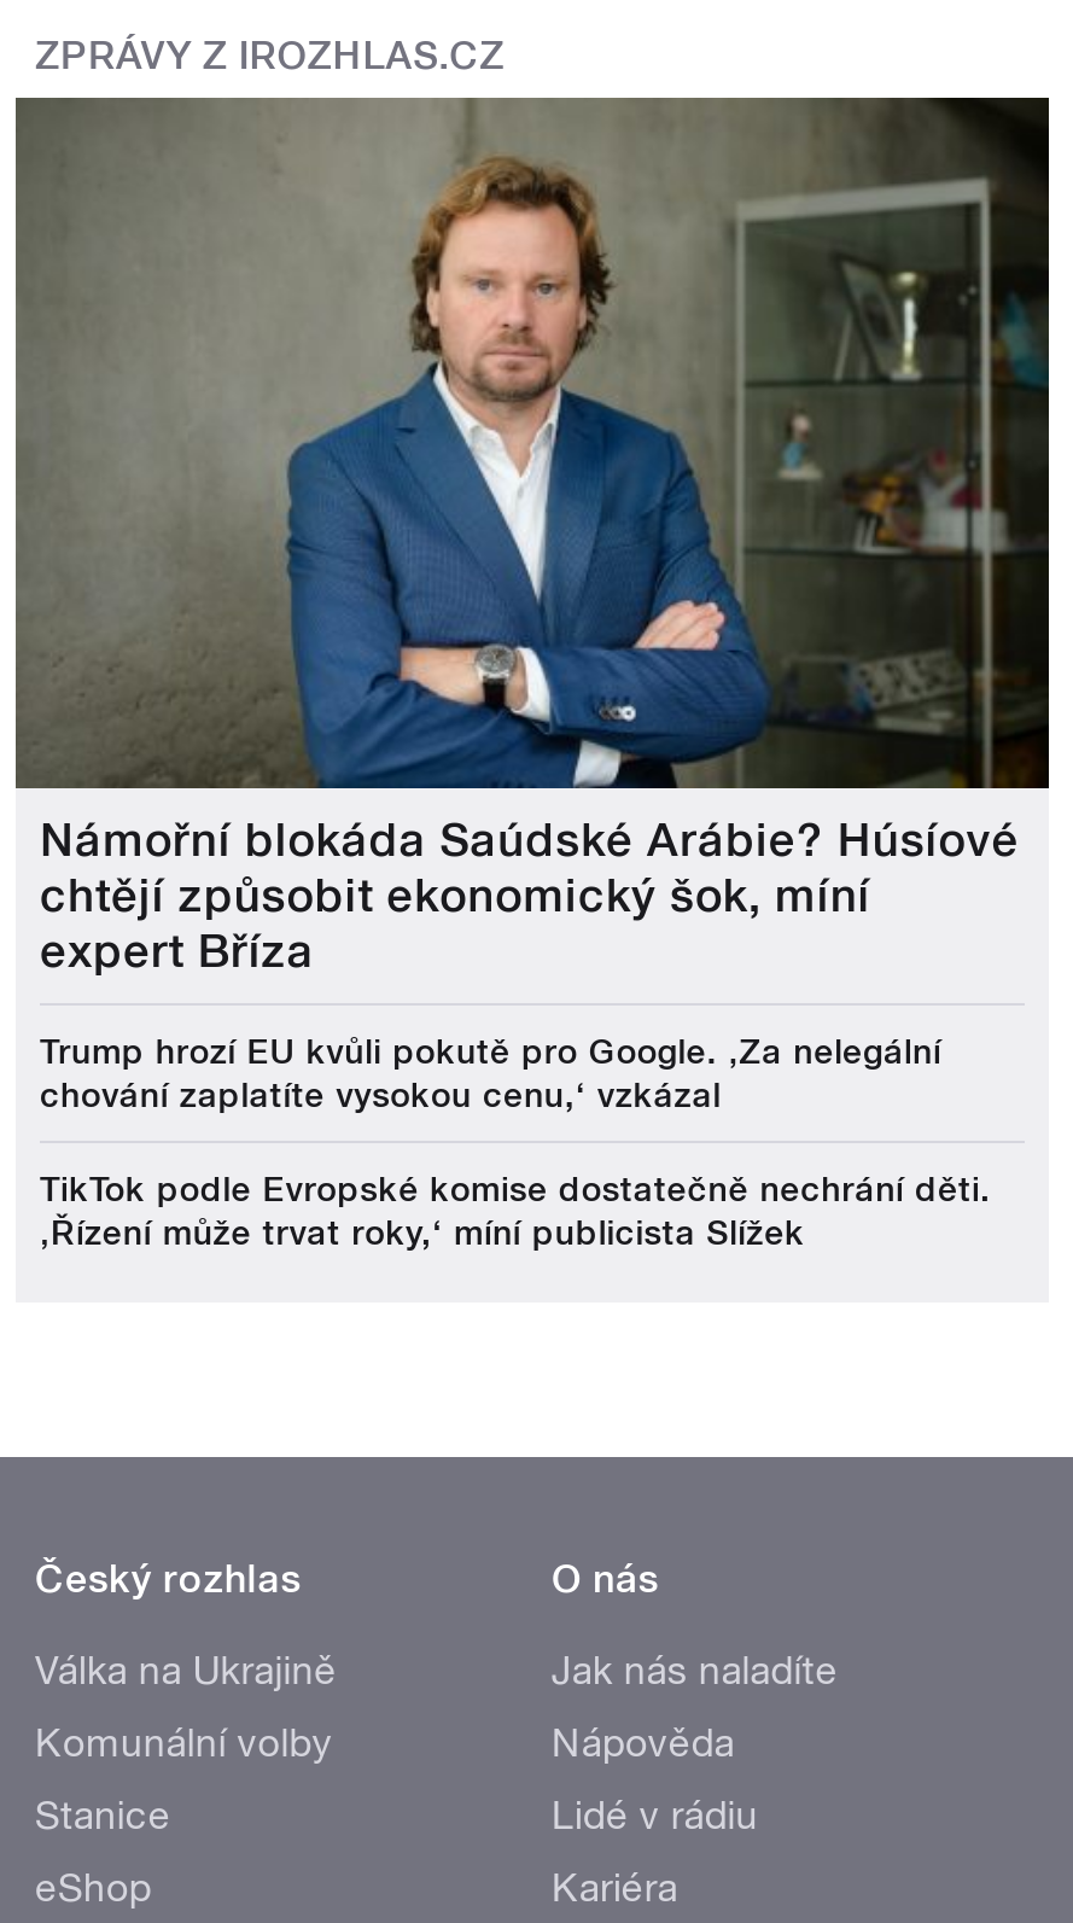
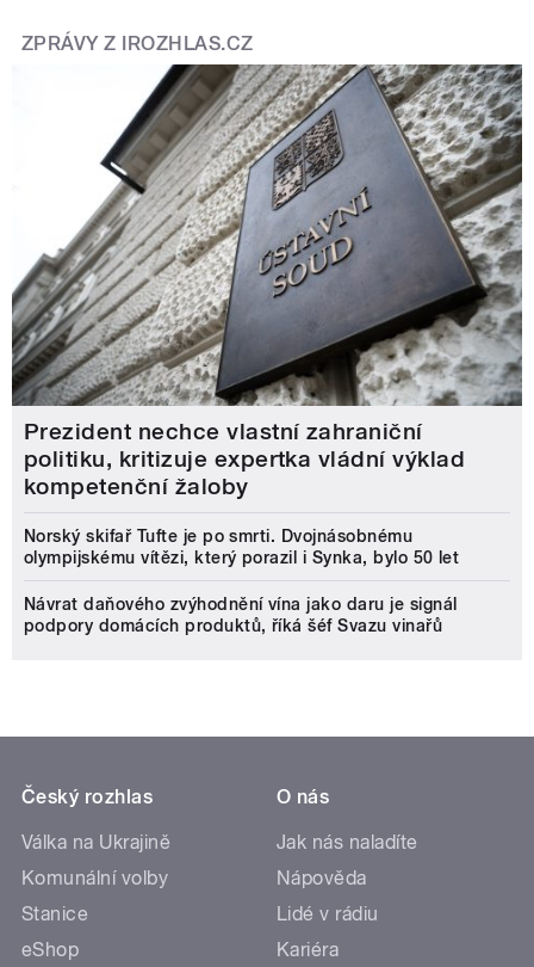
- [image]
- Námořní blokáda Saúdské Arábie? Húsíové
- chtějí způsobit ekonomický šok, míní
- expert Bříza
+ [image]
+ Prezident nechce vlastní zahraniční
+ politiku, kritizuje expertka vládní výklad
+ kompetenční žaloby

- Trump hrozí EU kvůli pokutě pro Google. ‚Za nelegální
- chování zaplatíte vysokou cenu,‘ vzkázal
+ Norský skifař Tufte je po smrti. Dvojnásobnému
+ olympijskému vítězi, který porazil i Synka, bylo 50 let

- TikTok podle Evropské komise dostatečně nechrání děti.
- ‚Řízení může trvat roky,‘ míní publicista Slížek
+ Návrat daňového zvýhodnění vína jako daru je signál
+ podpory domácích produktů, říká šéf Svazu vinařů
